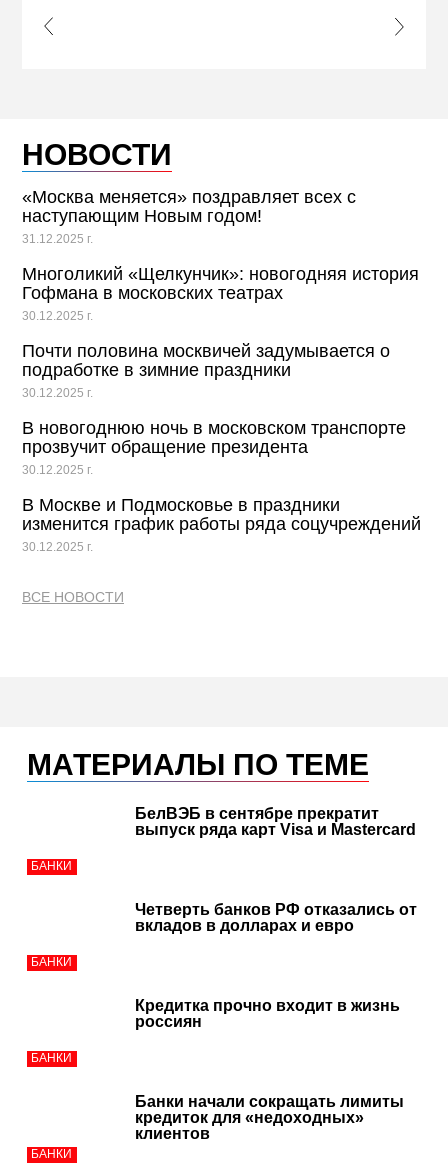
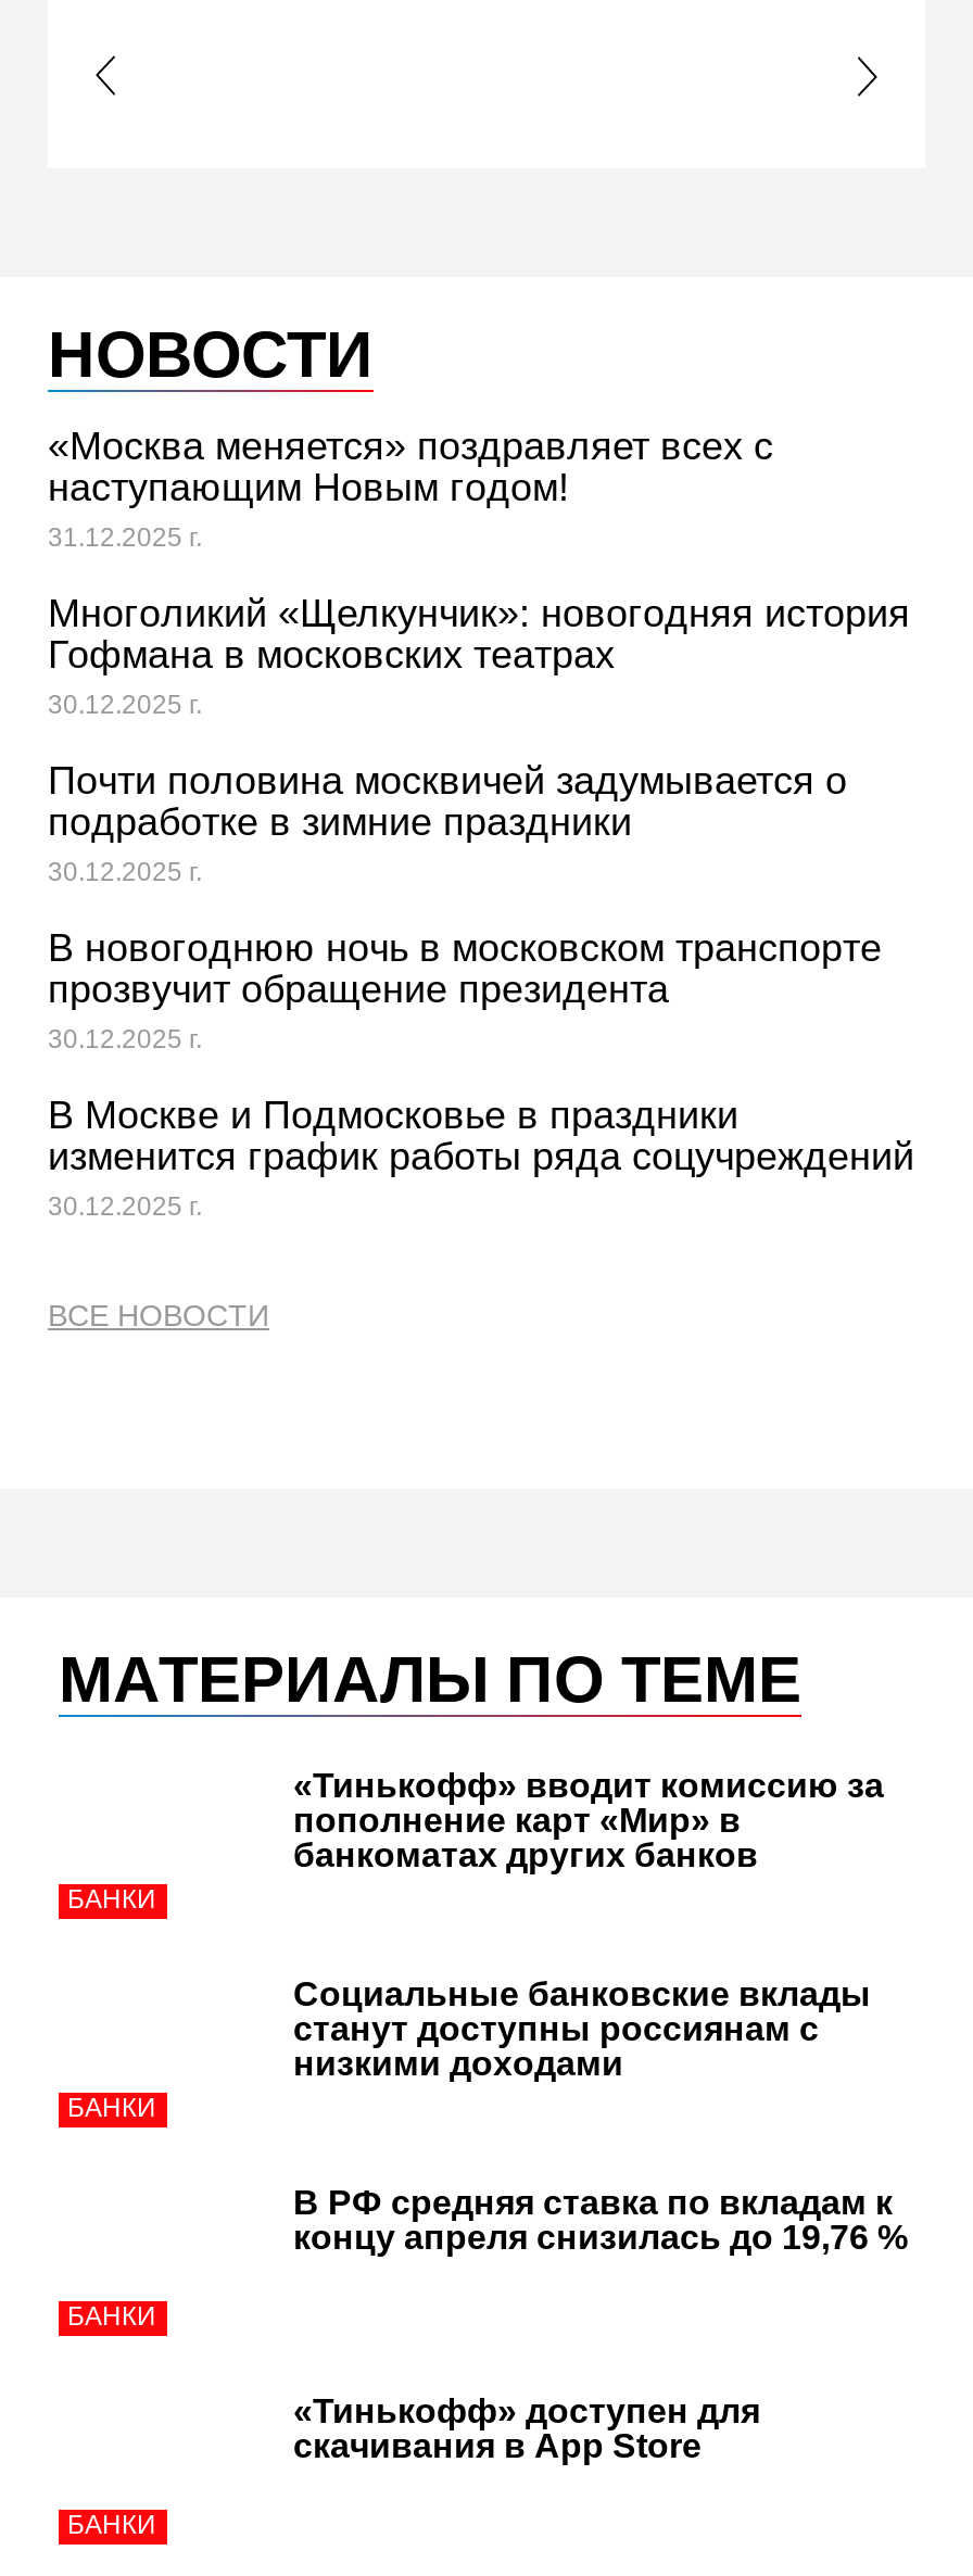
- БелВЭБ в сентябре прекратит
- выпуск ряда карт Visa и Mastercard
+ «Тинькофф» вводит комиссию за
+ пополнение карт «Мир» в
+ банкоматах других банков

- Четверть банков РФ отказались от
- вкладов в долларах и евро
+ Социальные банковские вклады
+ станут доступны россиянам с
+ низкими доходами

- Кредитка прочно входит в жизнь
- россиян
+ В РФ средняя ставка по вкладам к
+ концу апреля снизилась до 19,76 %

- Банки начали сокращать лимиты
- кредиток для «недоходных»
- клиентов
+ «Тинькофф» доступен для
+ скачивания в App Store
